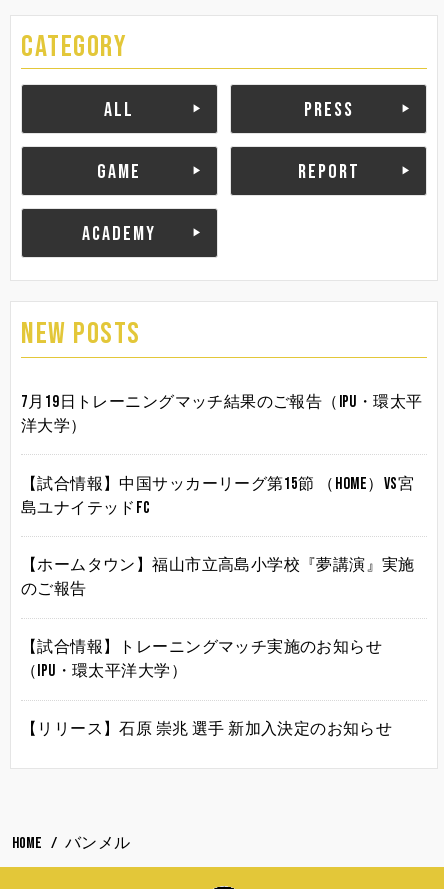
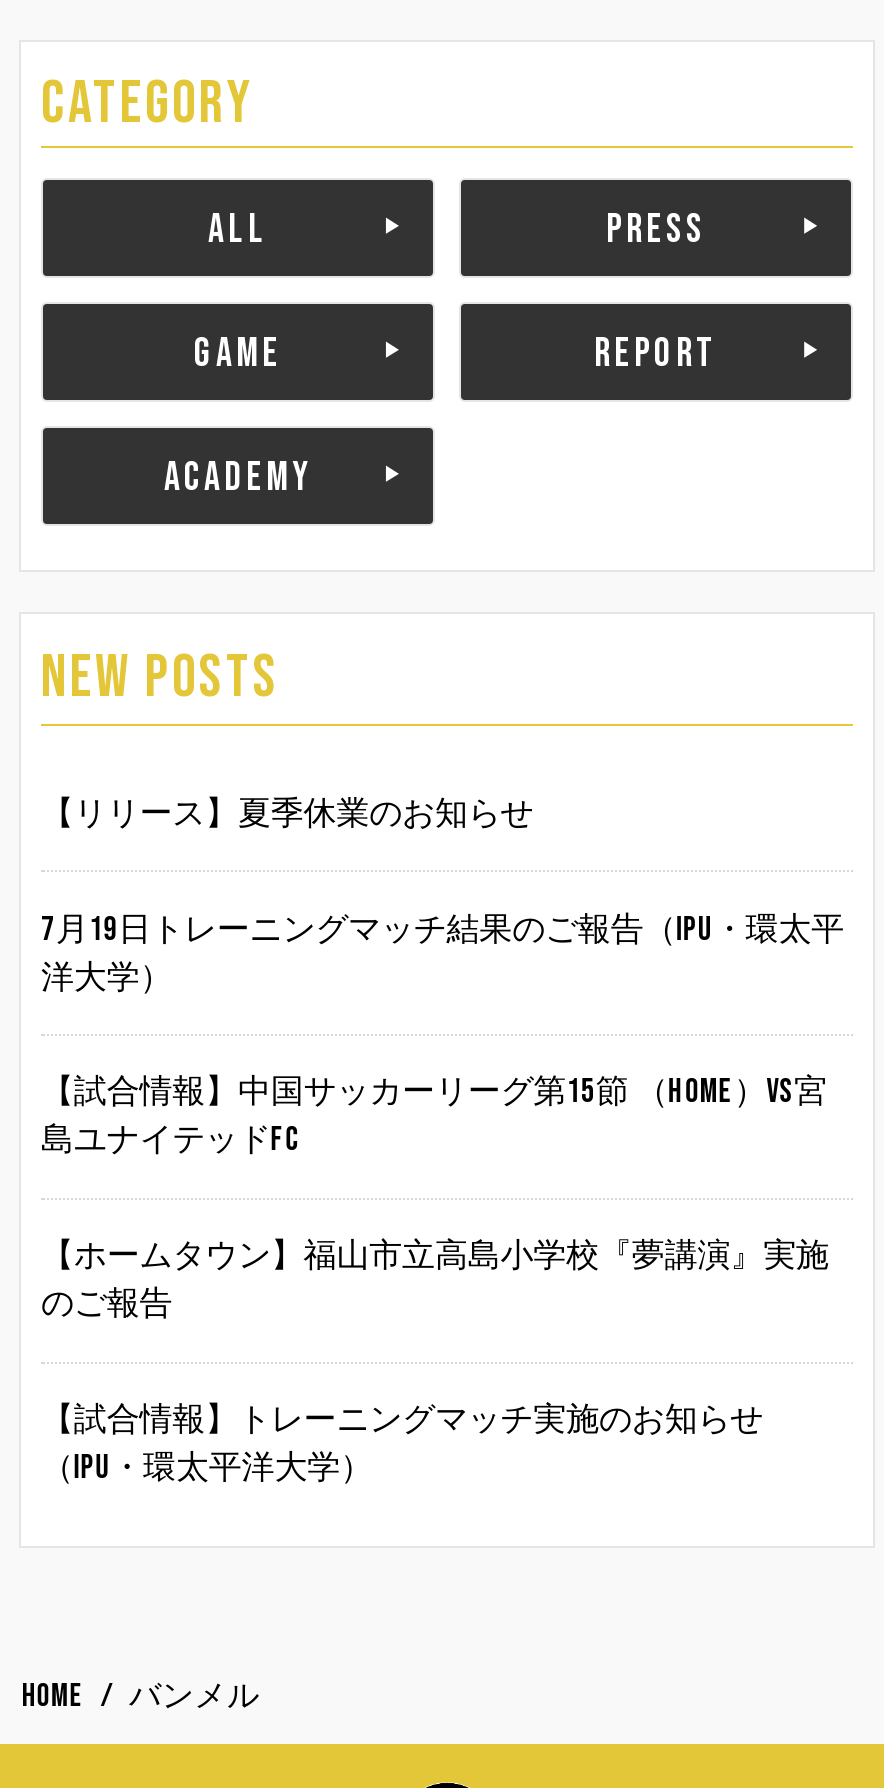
+ 【リリース】夏季休業のお知らせ

moved down: 7月19日トレーニングマッチ結果のご報告（IPU・環太平 | 洋大学） | 【試合情報】中国サッカーリーグ第15節 （HOME）vs宮 | 【ホームタウン】福山市立高島小学校『夢講演』実施 | 【試合情報】トレーニングマッチ実施のお知らせ | （IPU・環太平洋大学）

- 【リリース】石原 崇兆 選手 新加入決定のお知らせ
